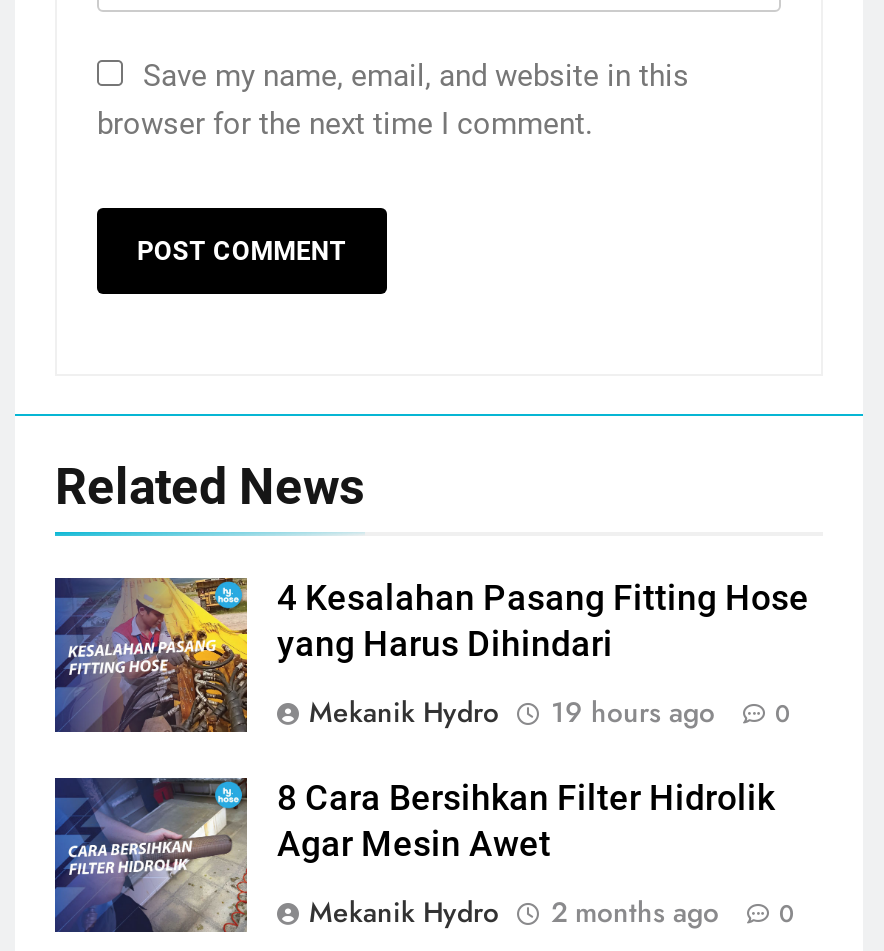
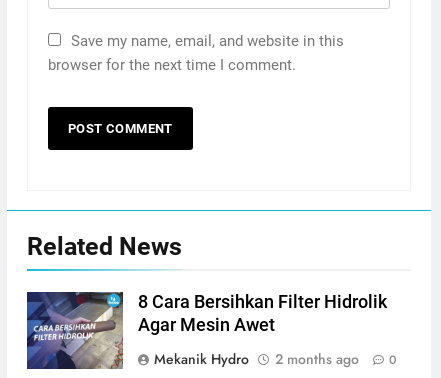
- [image]
- 4 Kesalahan Pasang Fitting Hose
- yang Harus Dihindari
- Mekanik Hydro
- 19 hours ago
- 0
